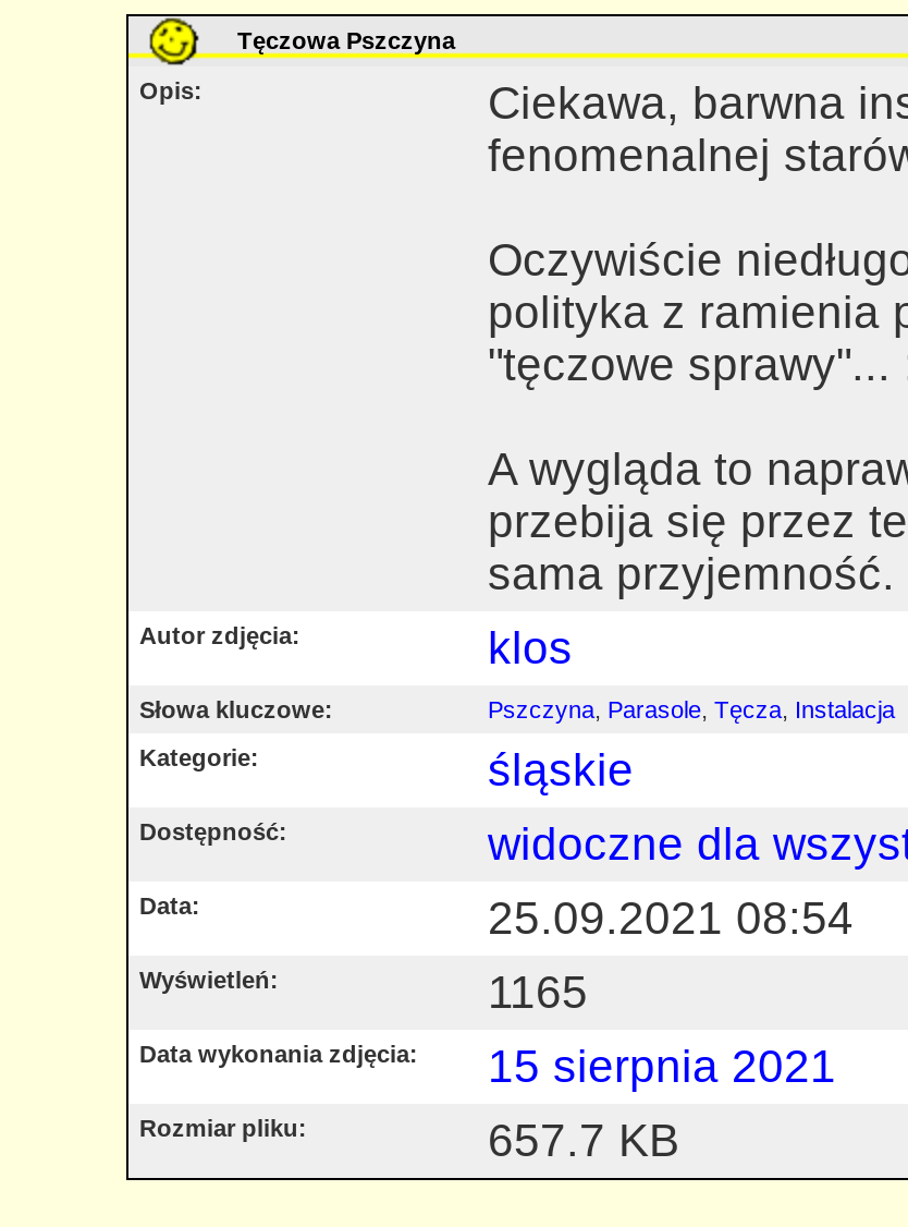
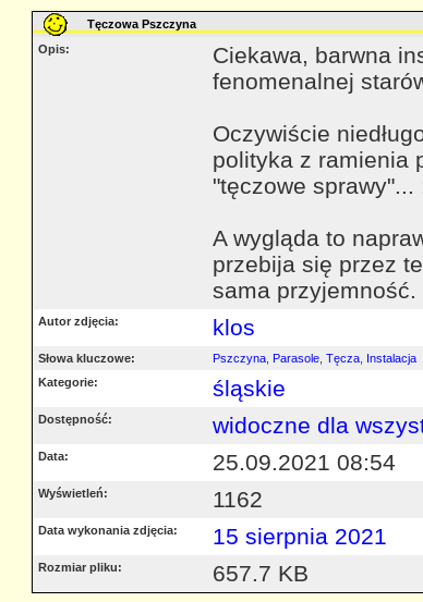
- 1165
+ 1162
